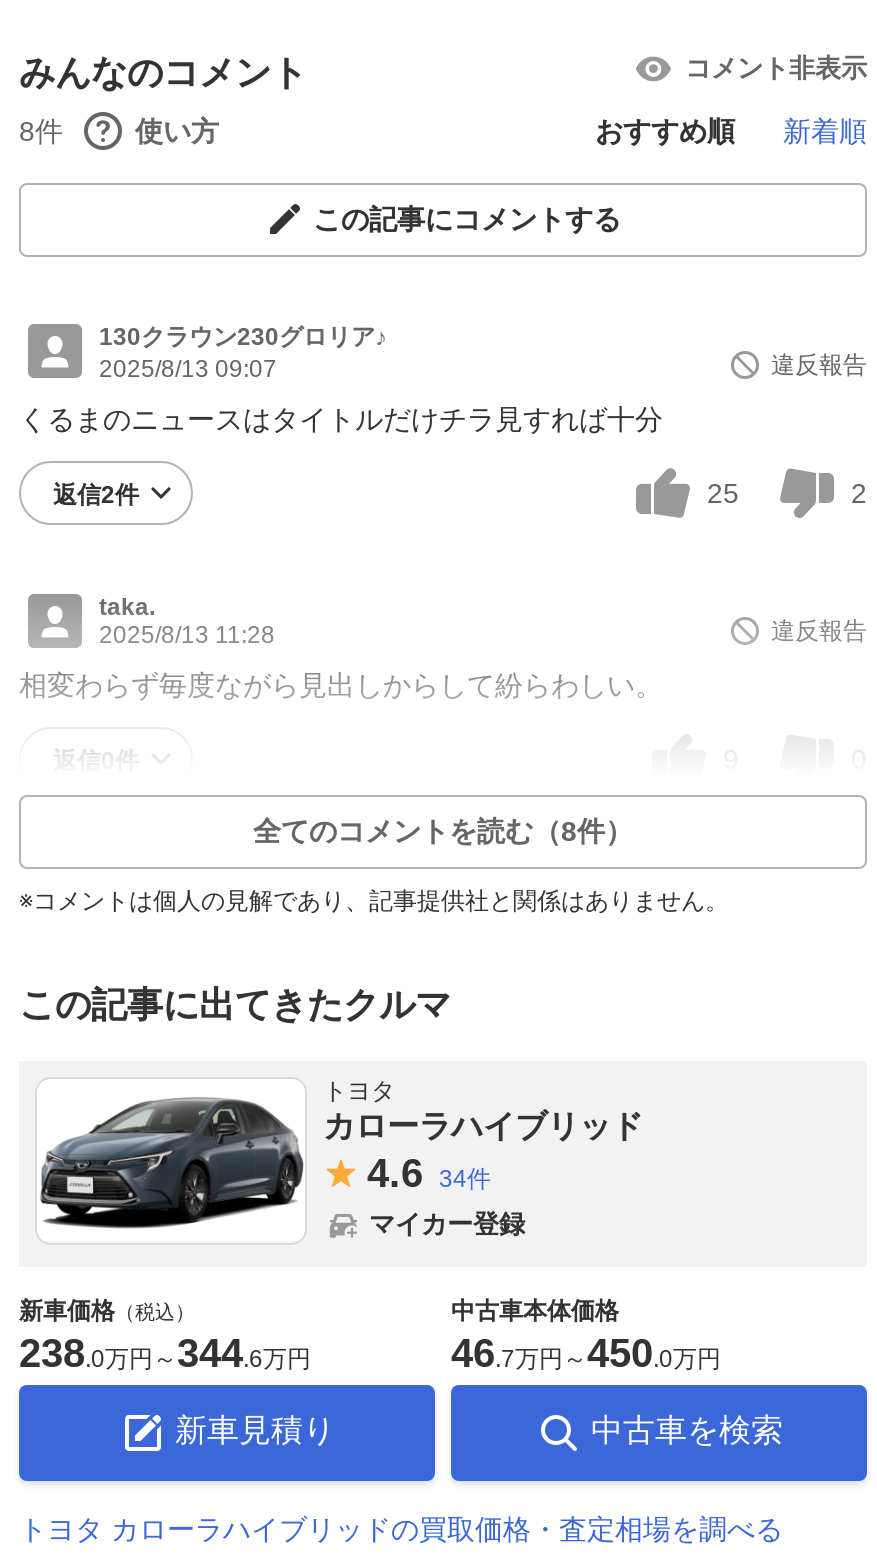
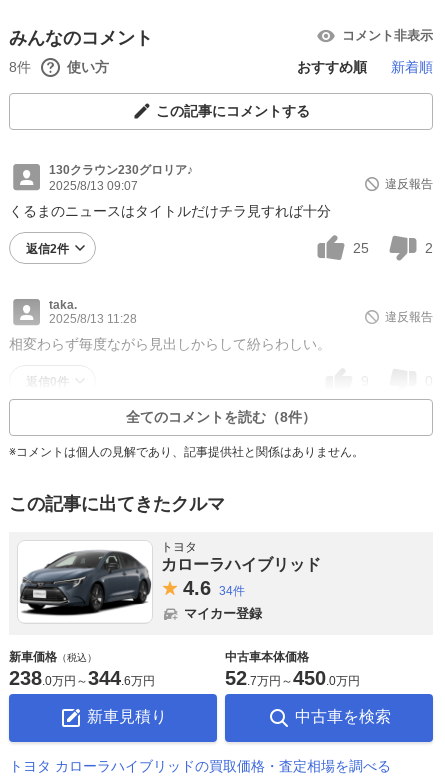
- 46. 7万円～450. 0万円
+ 52. 7万円～450. 0万円
